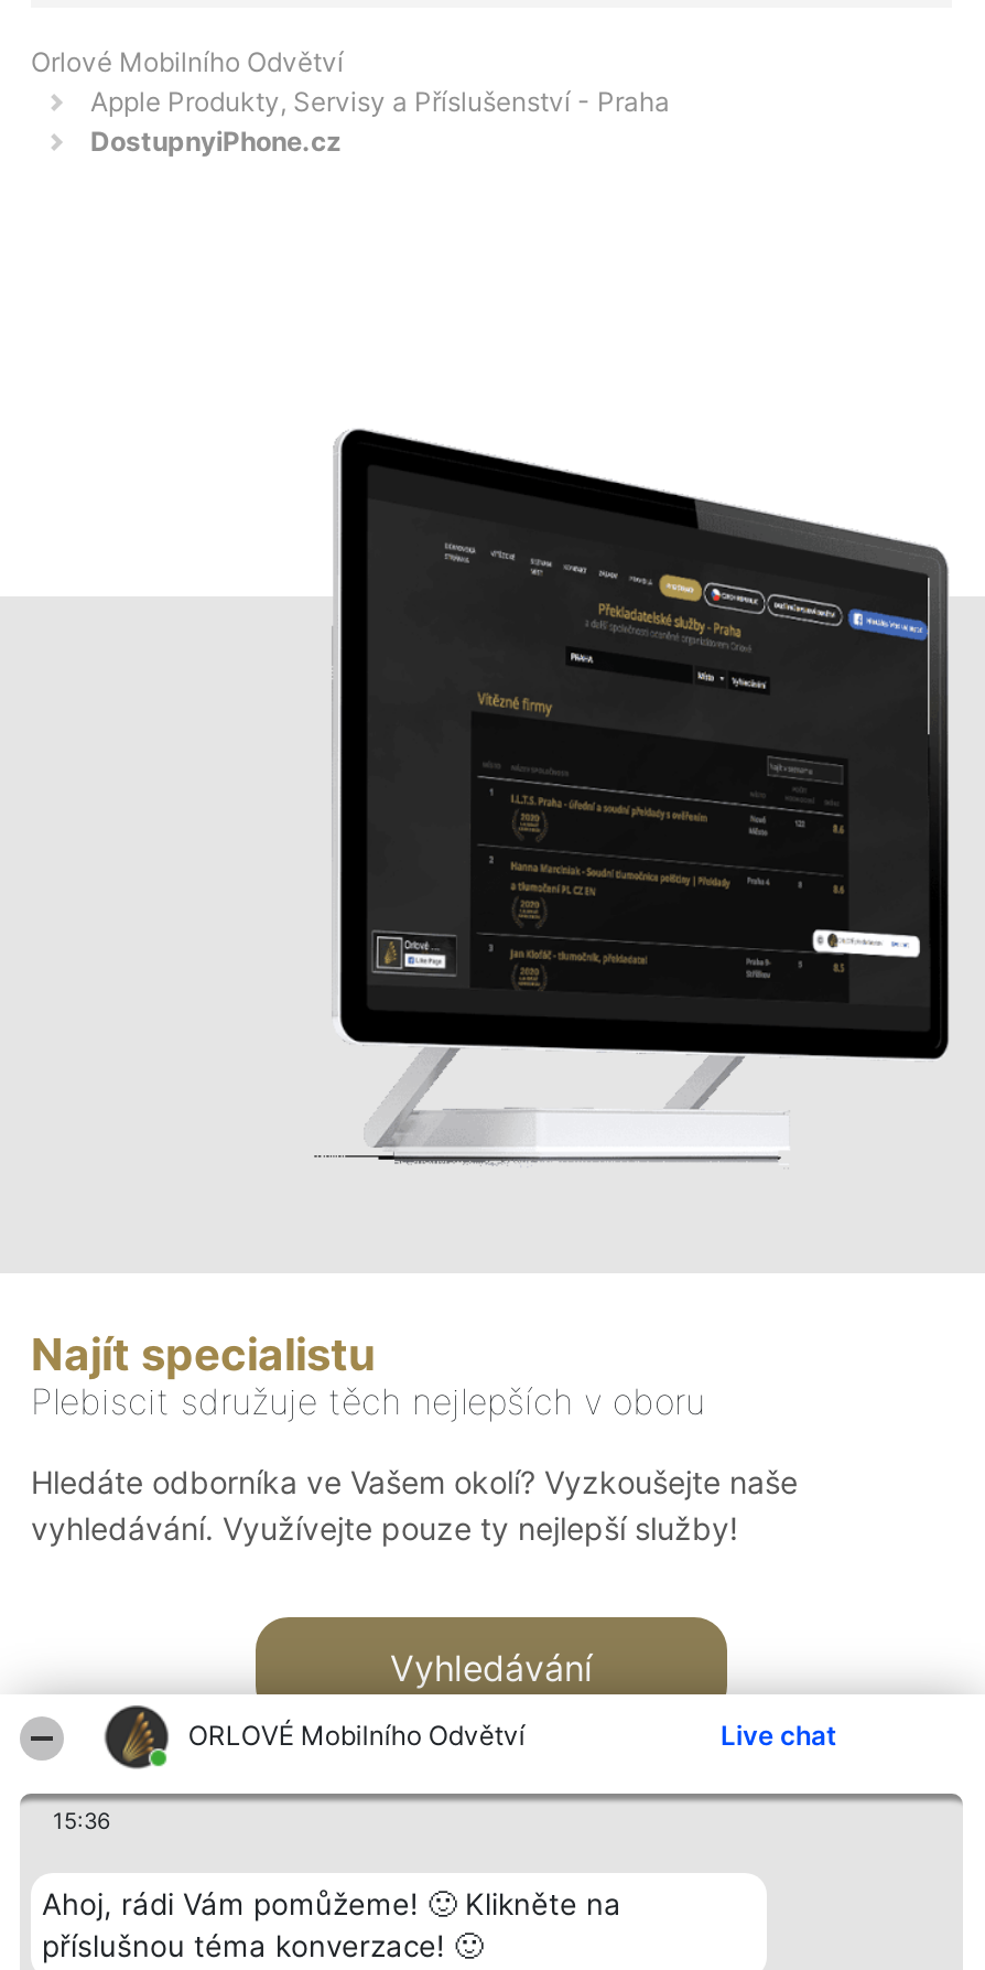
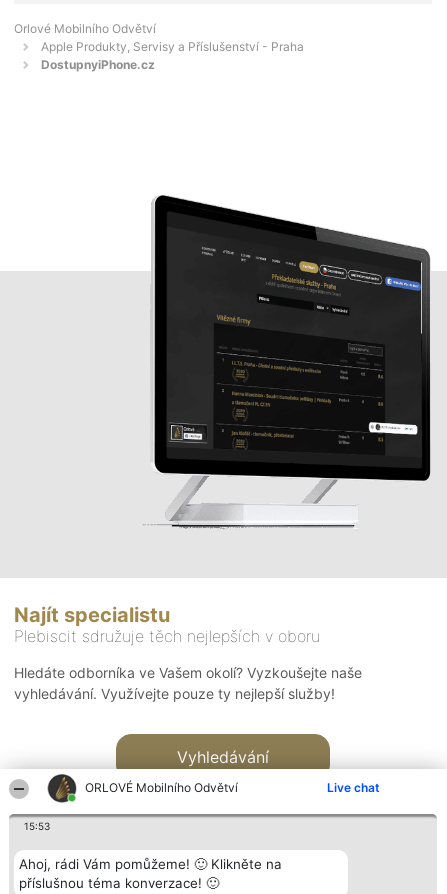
- 15:36
+ 15:53
